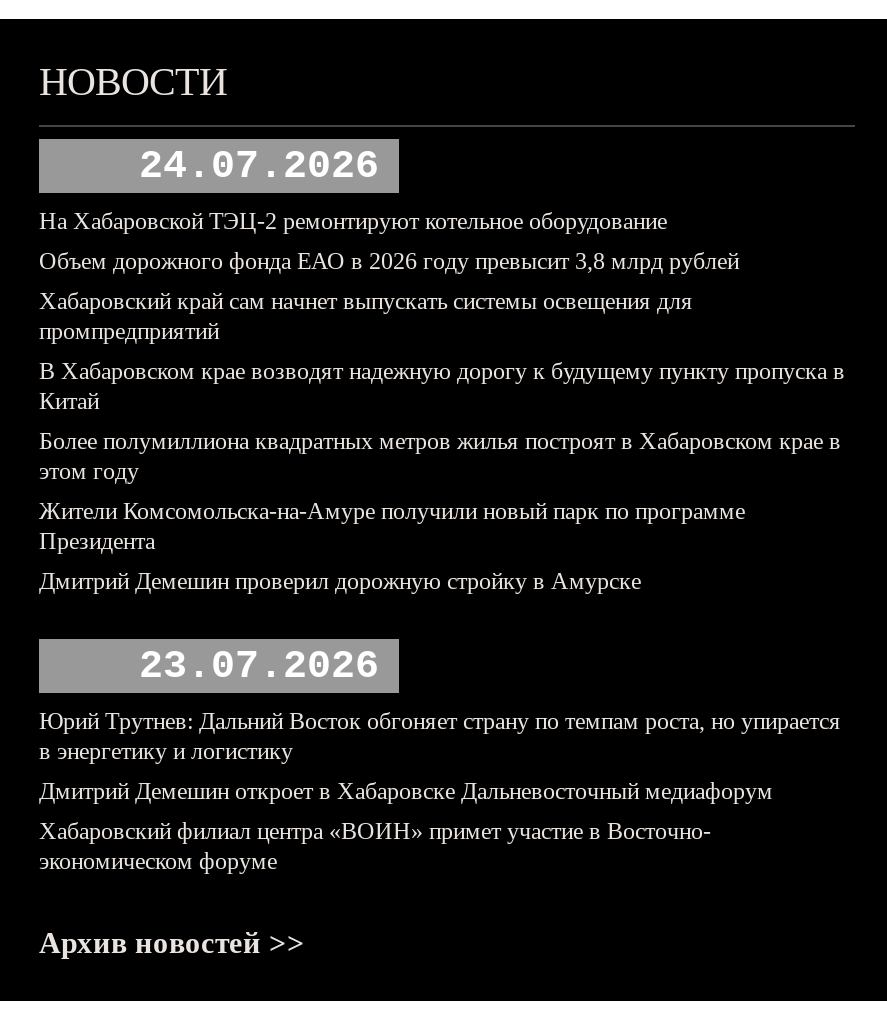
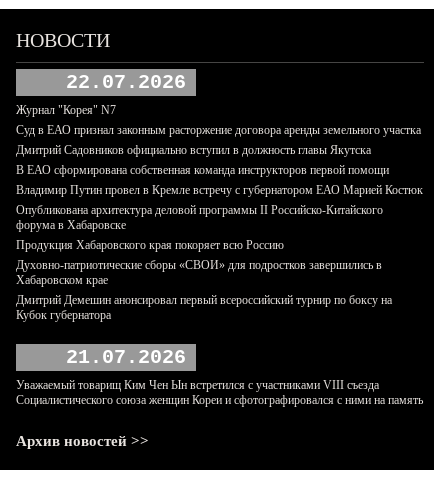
- 24.07.2026
- На Хабаровской ТЭЦ-2 ремонтируют котельное оборудование
- Объем дорожного фонда ЕАО в 2026 году превысит 3,8 млрд рублей
- Хабаровский край сам начнет выпускать системы освещения для
- промпредприятий
- В Хабаровском крае возводят надежную дорогу к будущему пункту пропуска в
- Китай
- Более полумиллиона квадратных метров жилья построят в Хабаровском крае в
- этом году
- Жители Комсомольска-на-Амуре получили новый парк по программе
- Президента
- Дмитрий Демешин проверил дорожную стройку в Амурске
+ 22.07.2026
+ Журнал "Корея" N7
+ Суд в ЕАО признал законным расторжение договора аренды земельного участка
+ Дмитрий Садовников официально вступил в должность главы Якутска
+ В ЕАО сформирована собственная команда инструкторов первой помощи
+ Владимир Путин провел в Кремле встречу с губернатором ЕАО Марией Костюк
+ Опубликована архитектура деловой программы II Российско-Китайского
+ форума в Хабаровске
+ Продукция Хабаровского края покоряет всю Россию
+ Духовно-патриотические сборы «СВОИ» для подростков завершились в
+ Хабаровском крае
+ Дмитрий Демешин анонсировал первый всероссийский турнир по боксу на
+ Кубок губернатора

- 23.07.2026
- Юрий Трутнев: Дальний Восток обгоняет страну по темпам роста, но упирается
- в энергетику и логистику
- Дмитрий Демешин откроет в Хабаровске Дальневосточный медиафорум
- Хабаровский филиал центра «ВОИН» примет участие в Восточно-
- экономическом форуме
+ 21.07.2026
+ Уважаемый товарищ Ким Чен Ын встретился с участниками VIII съезда
+ Социалистического союза женщин Кореи и сфотографировался с ними на память
